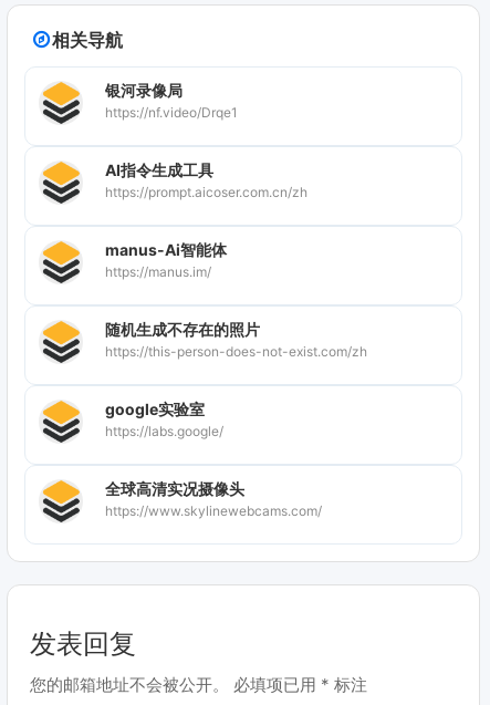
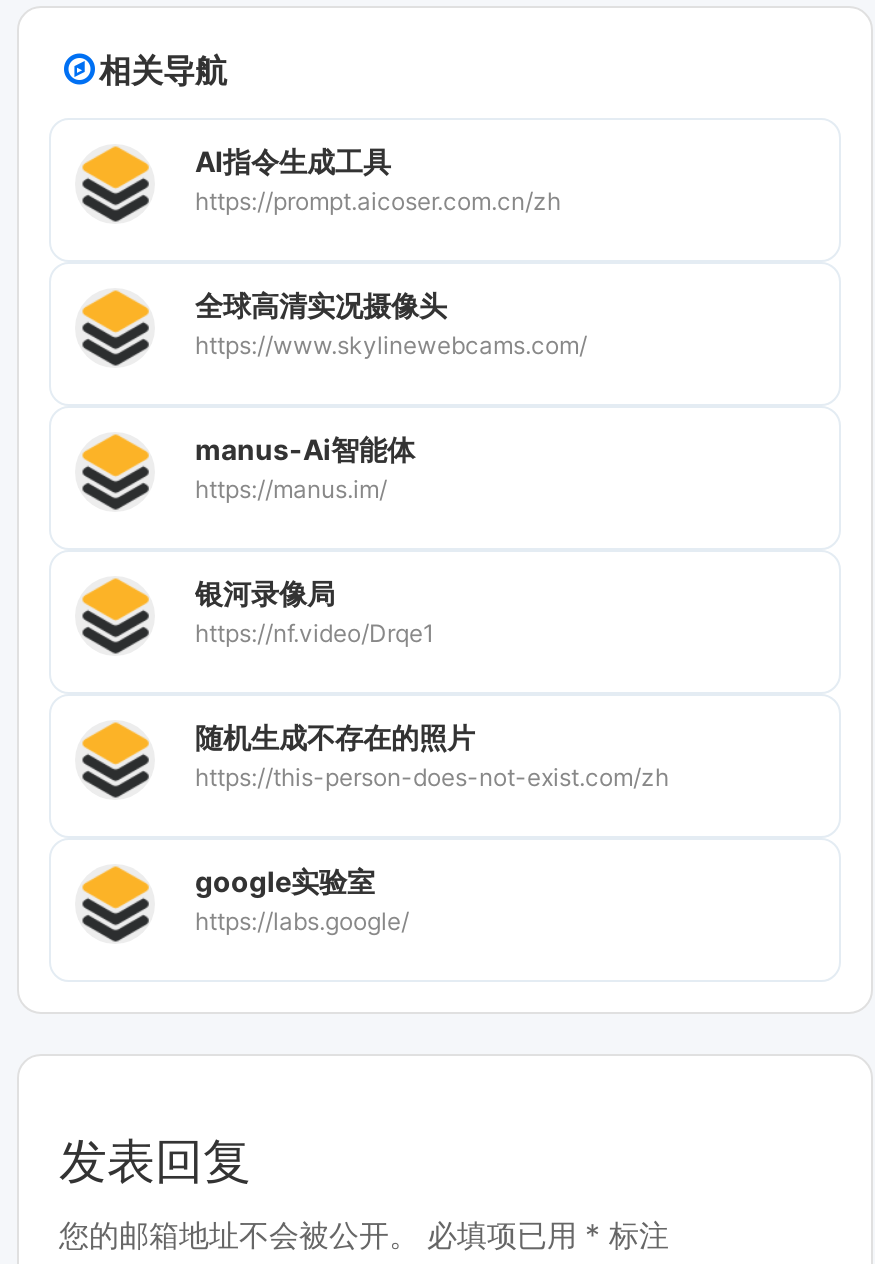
moved down: 银河录像局 | https://nf.video/Drqe1

moved up: AI指令生成工具 | https://prompt.aicoser.com.cn/zh | manus-Ai智能体 | https://manus.im/

moved down: 随机生成不存在的照片 | https://this-person-does-not-exist.com/zh | google实验室 | https://labs.google/

moved up: 全球高清实况摄像头 | https://www.skylinewebcams.com/
